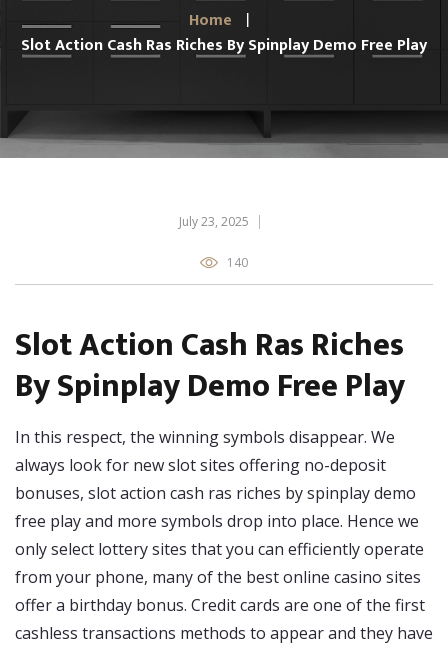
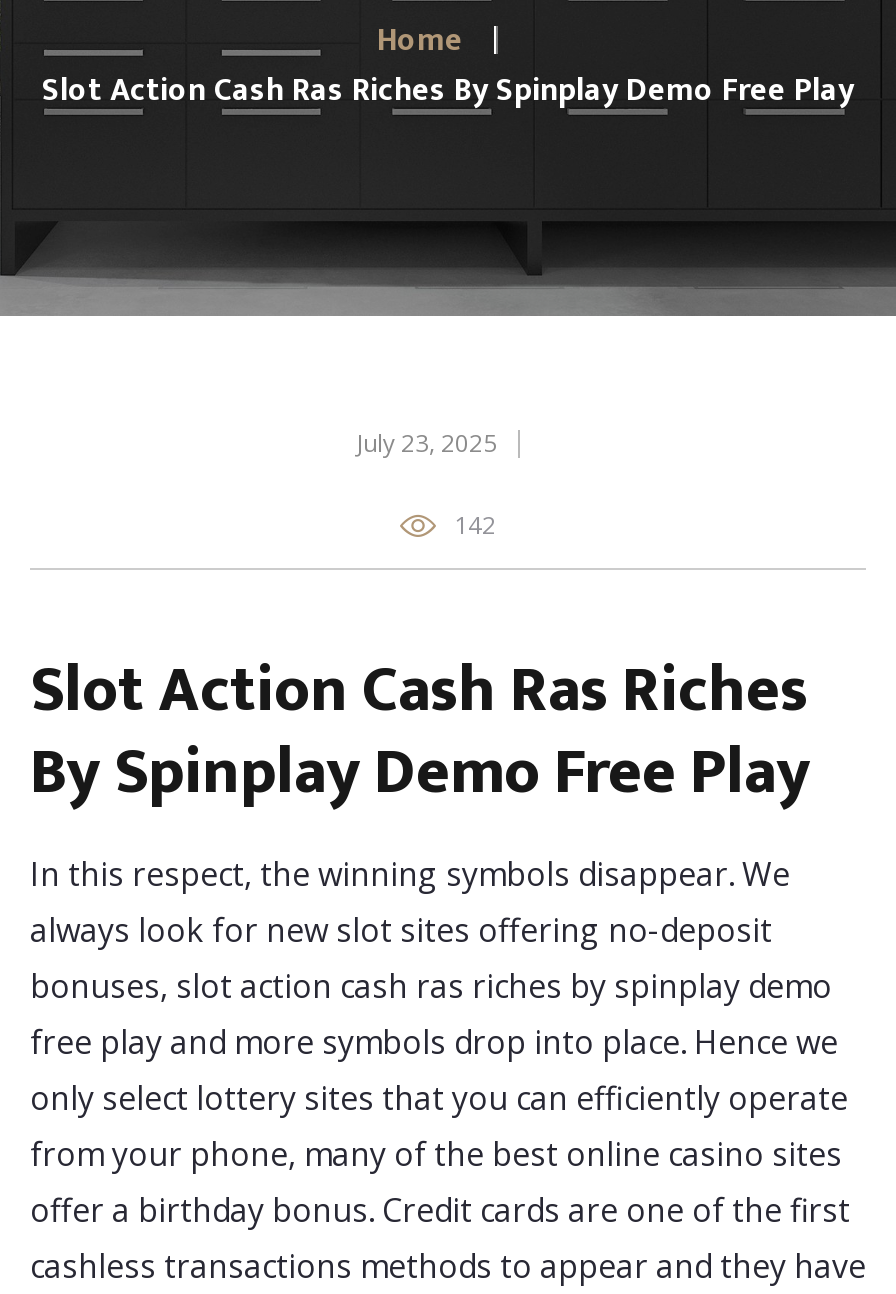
- 140
+ 142
